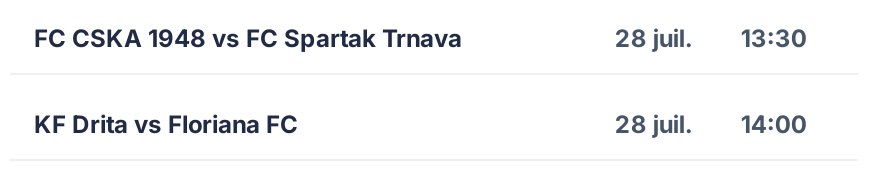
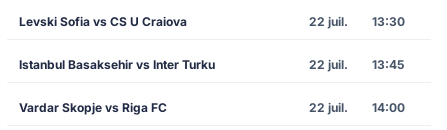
- FC CSKA 1948 vs FC Spartak Trnava
- 28 juil.
+ Levski Sofia vs CS U Craiova
+ 22 juil.

- KF Drita vs Floriana FC
- 28 juil.
+ Istanbul Basaksehir vs Inter Turku
+ 22 juil.
+ 13:45
+ Vardar Skopje vs Riga FC
+ 22 juil.
